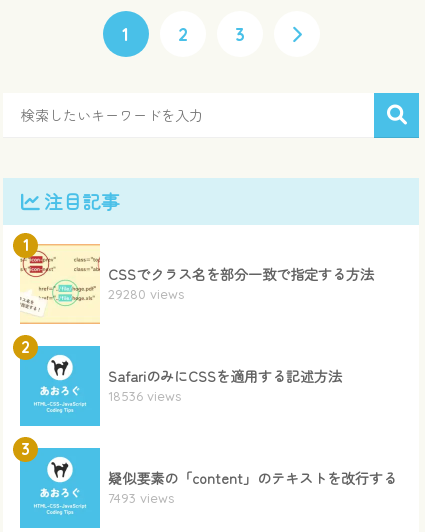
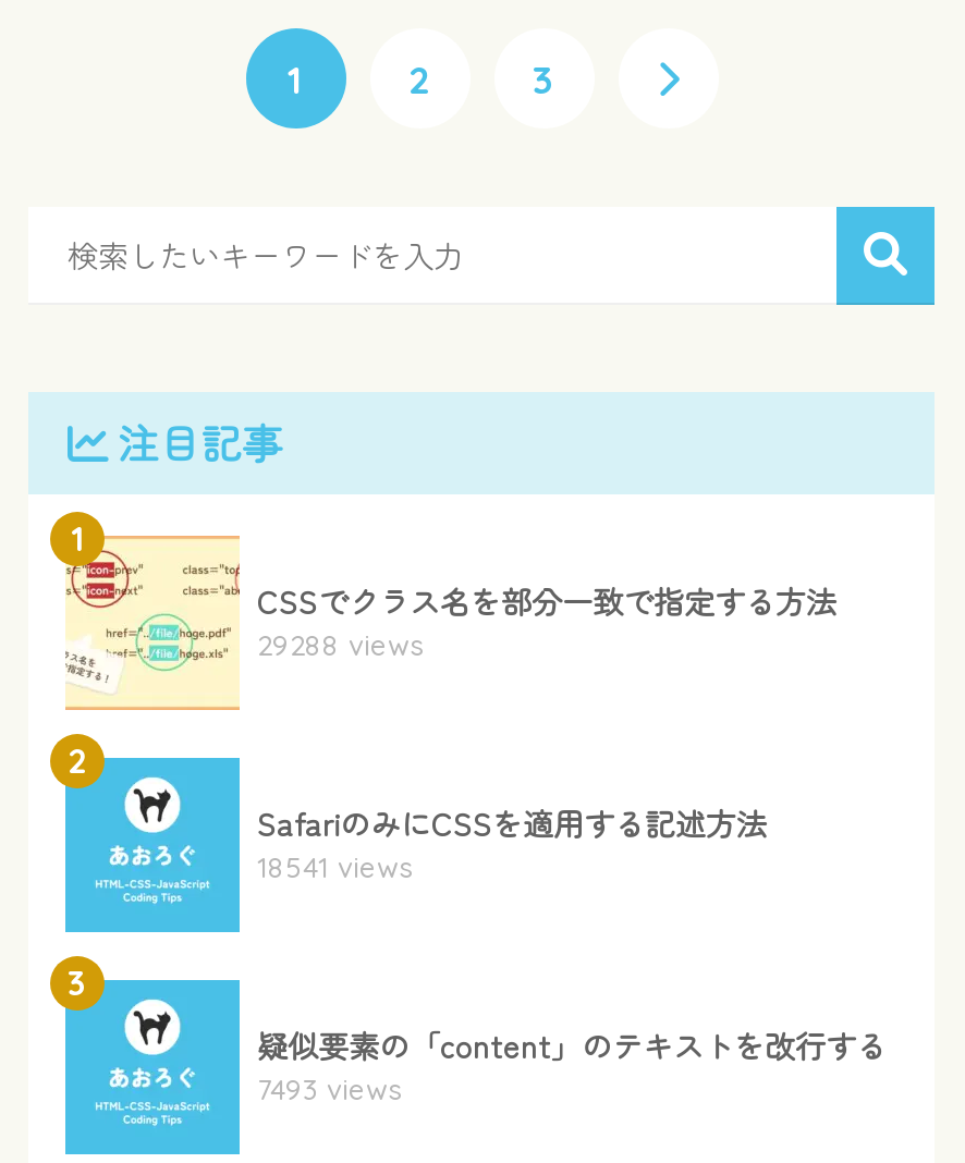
- 29280 views
+ 29288 views

- 18536 views
+ 18541 views
